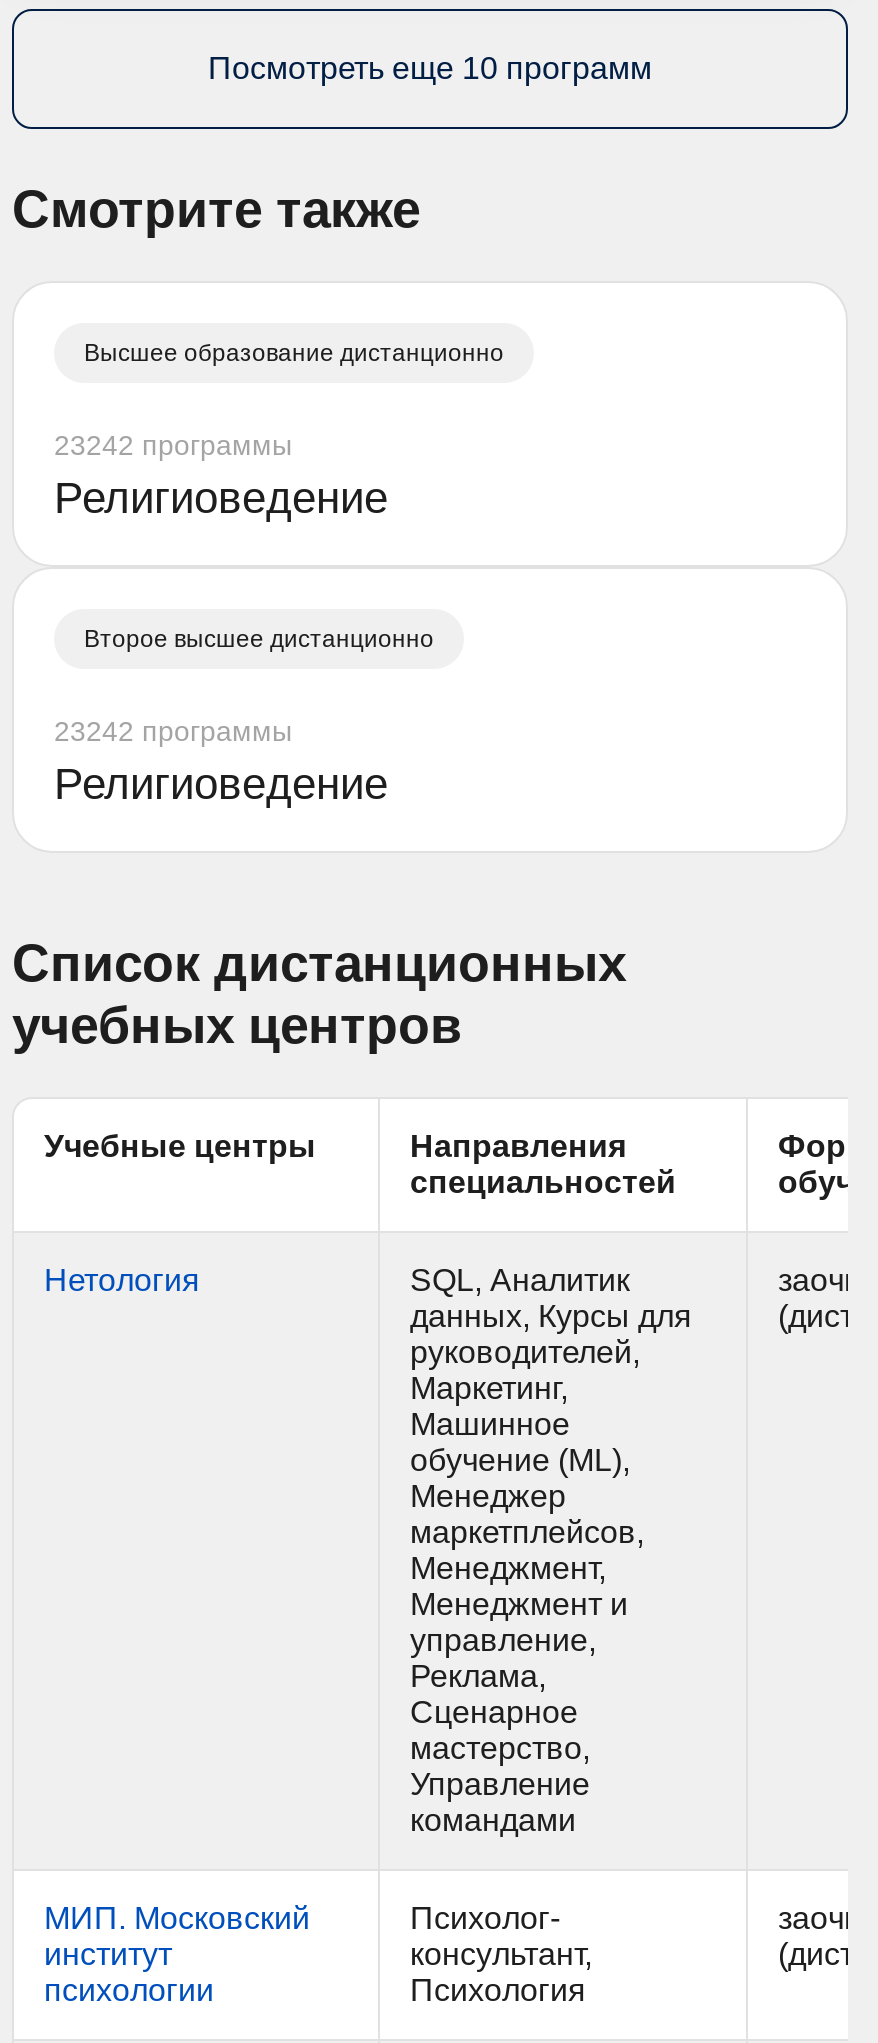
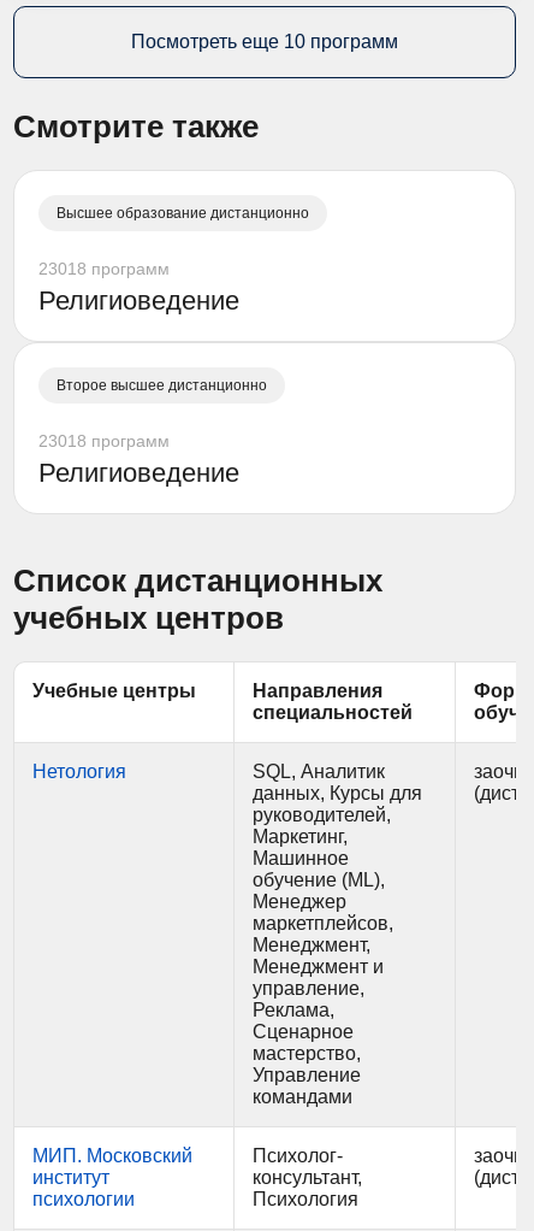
- 23242 программы
+ 23018 программ

- 23242 программы
+ 23018 программ
